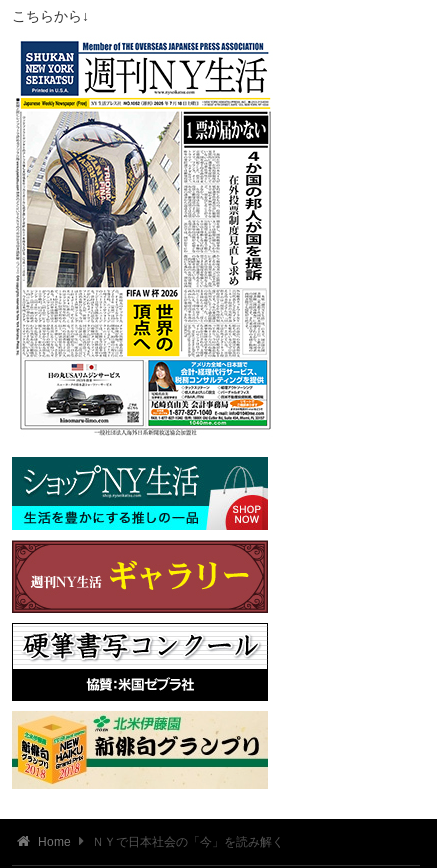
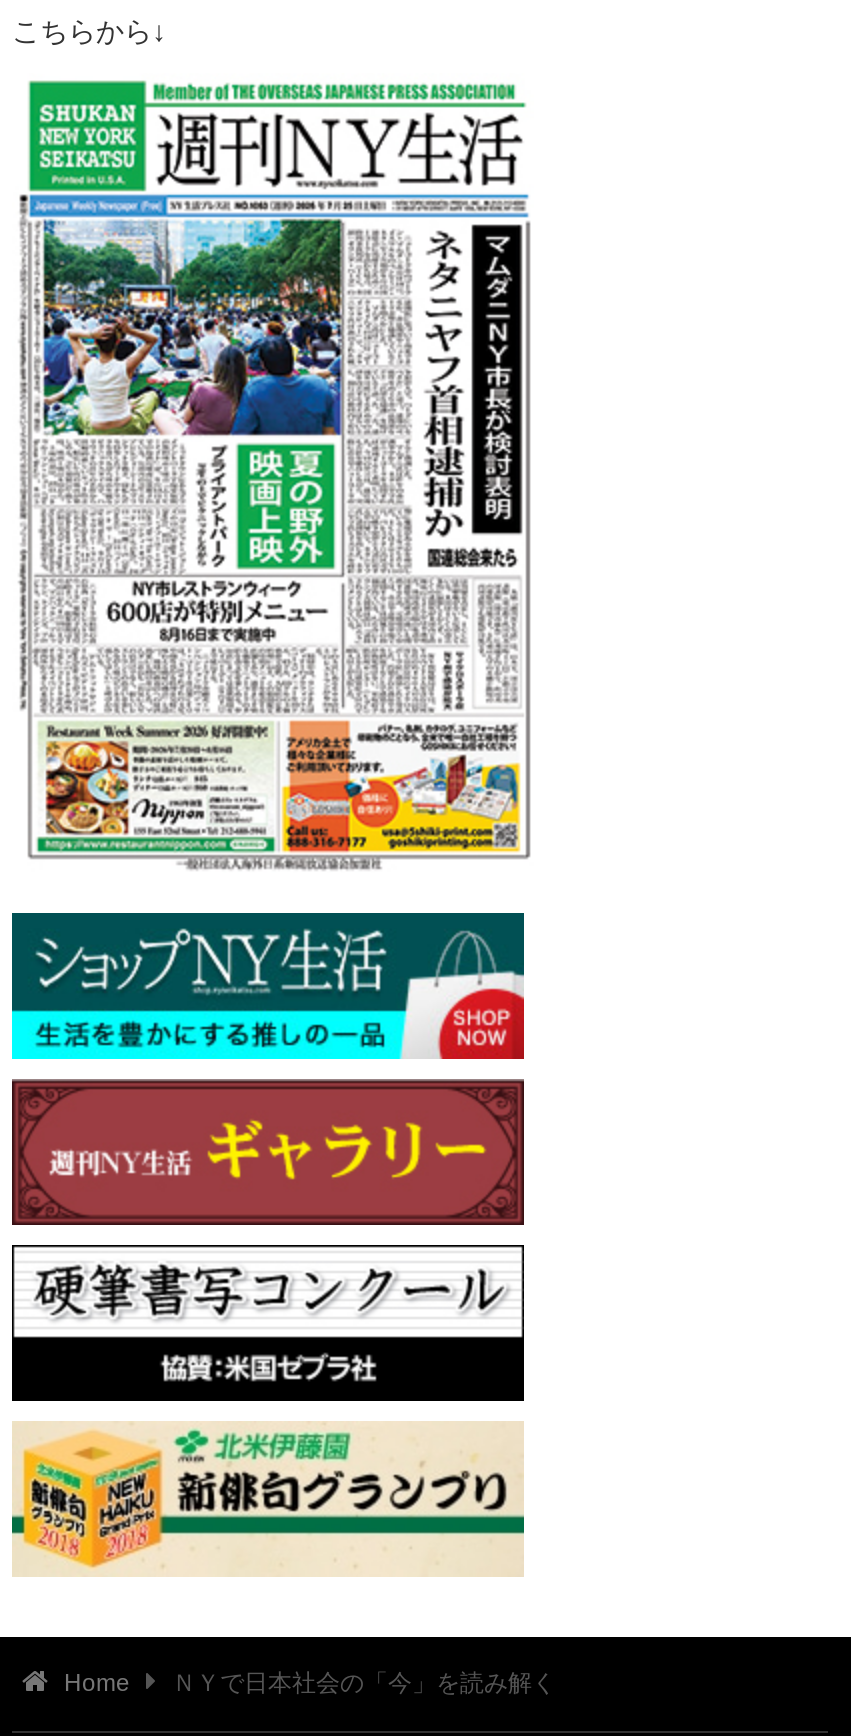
- [image]
+ [image]
